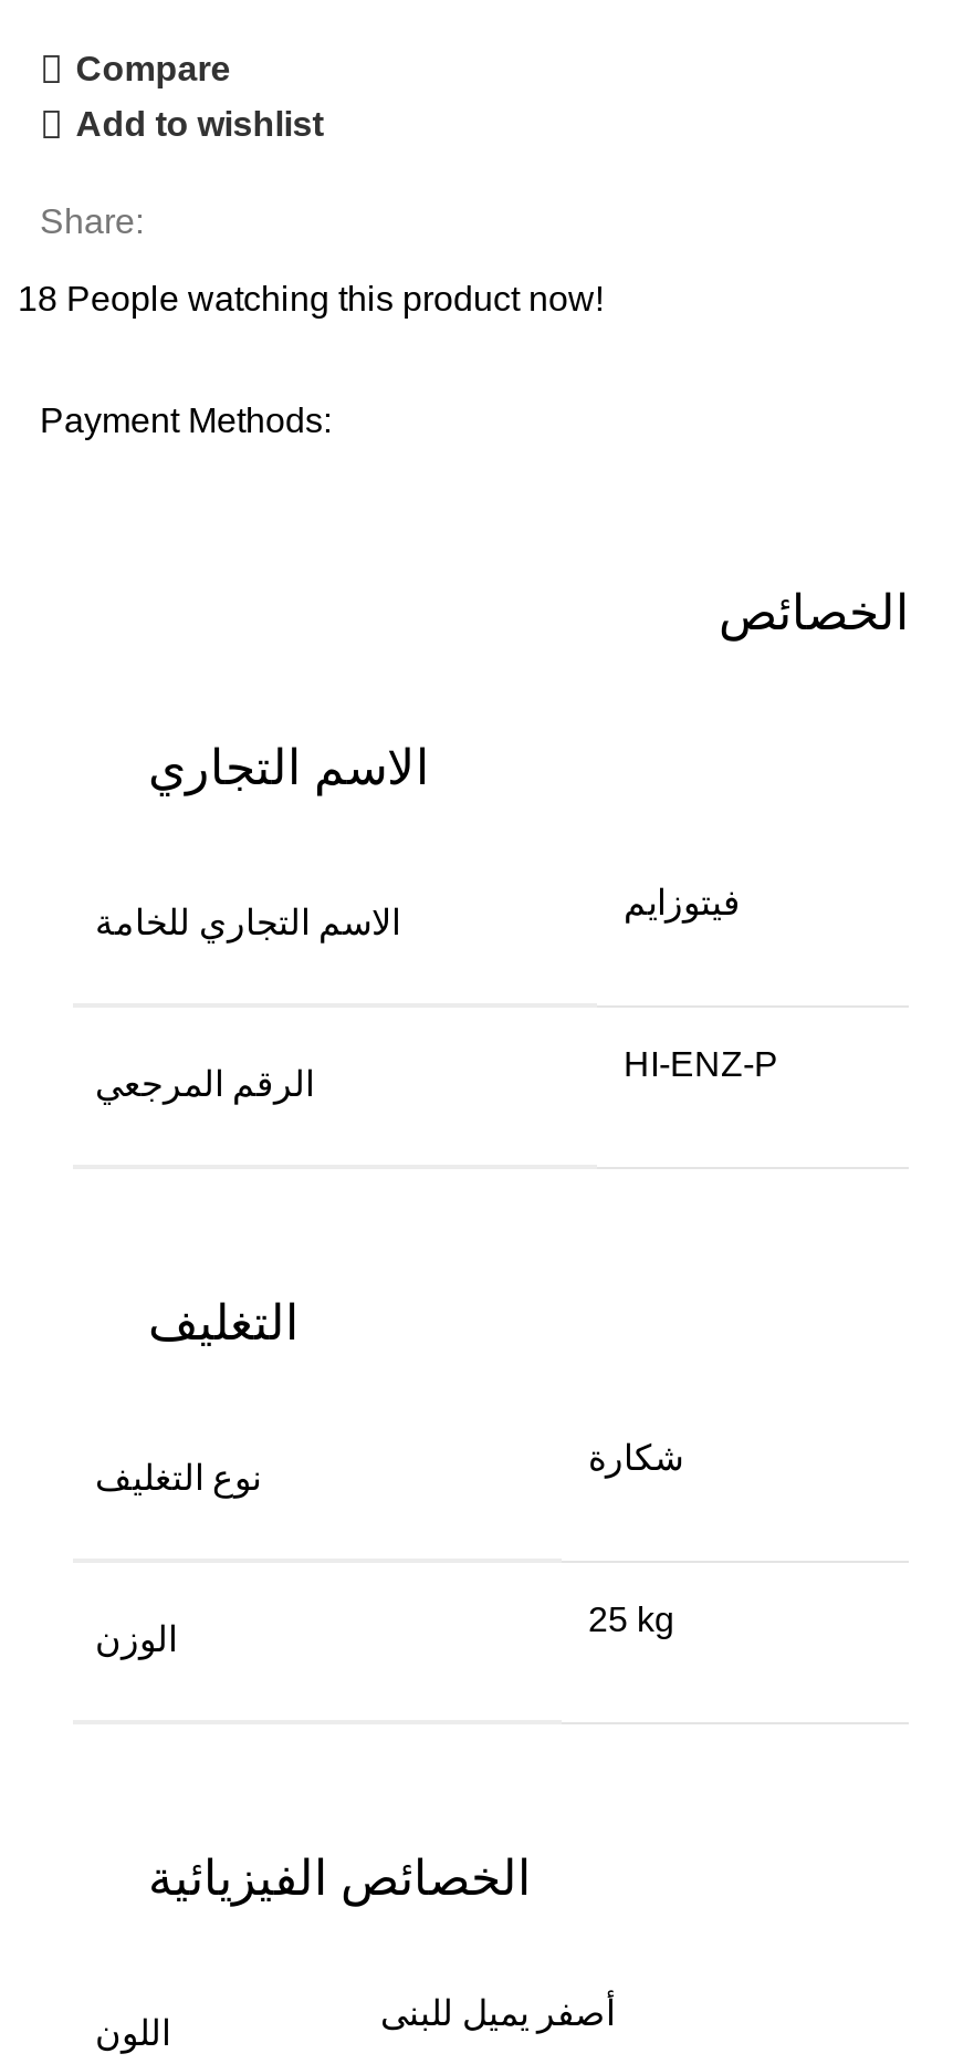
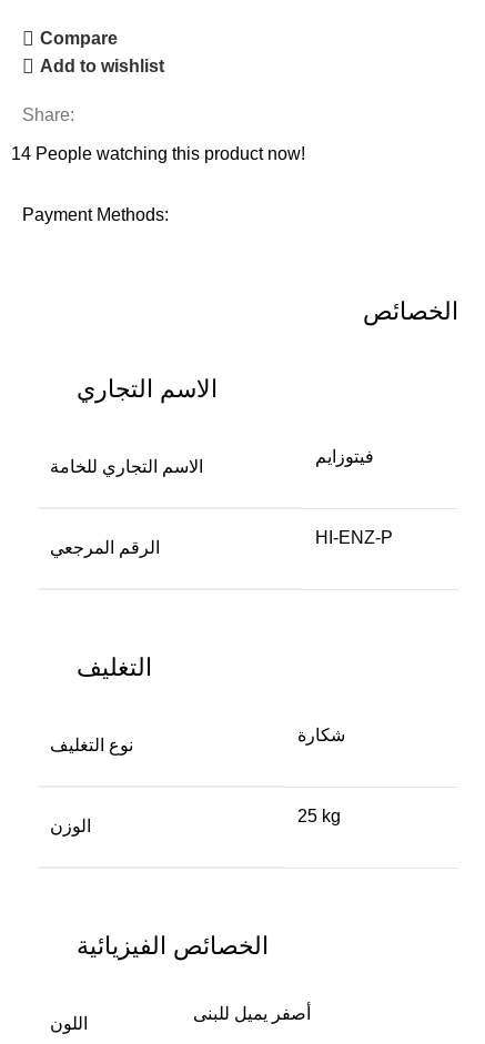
- 18 People watching this product now!
+ 14 People watching this product now!
